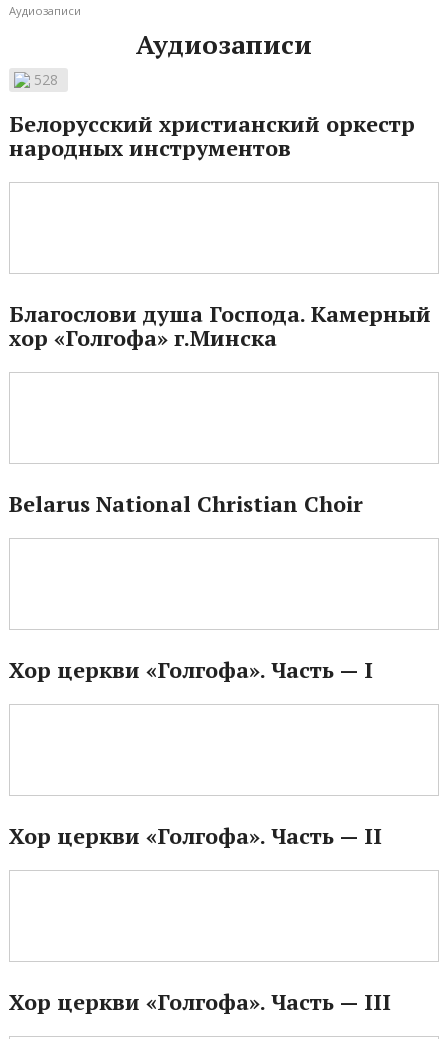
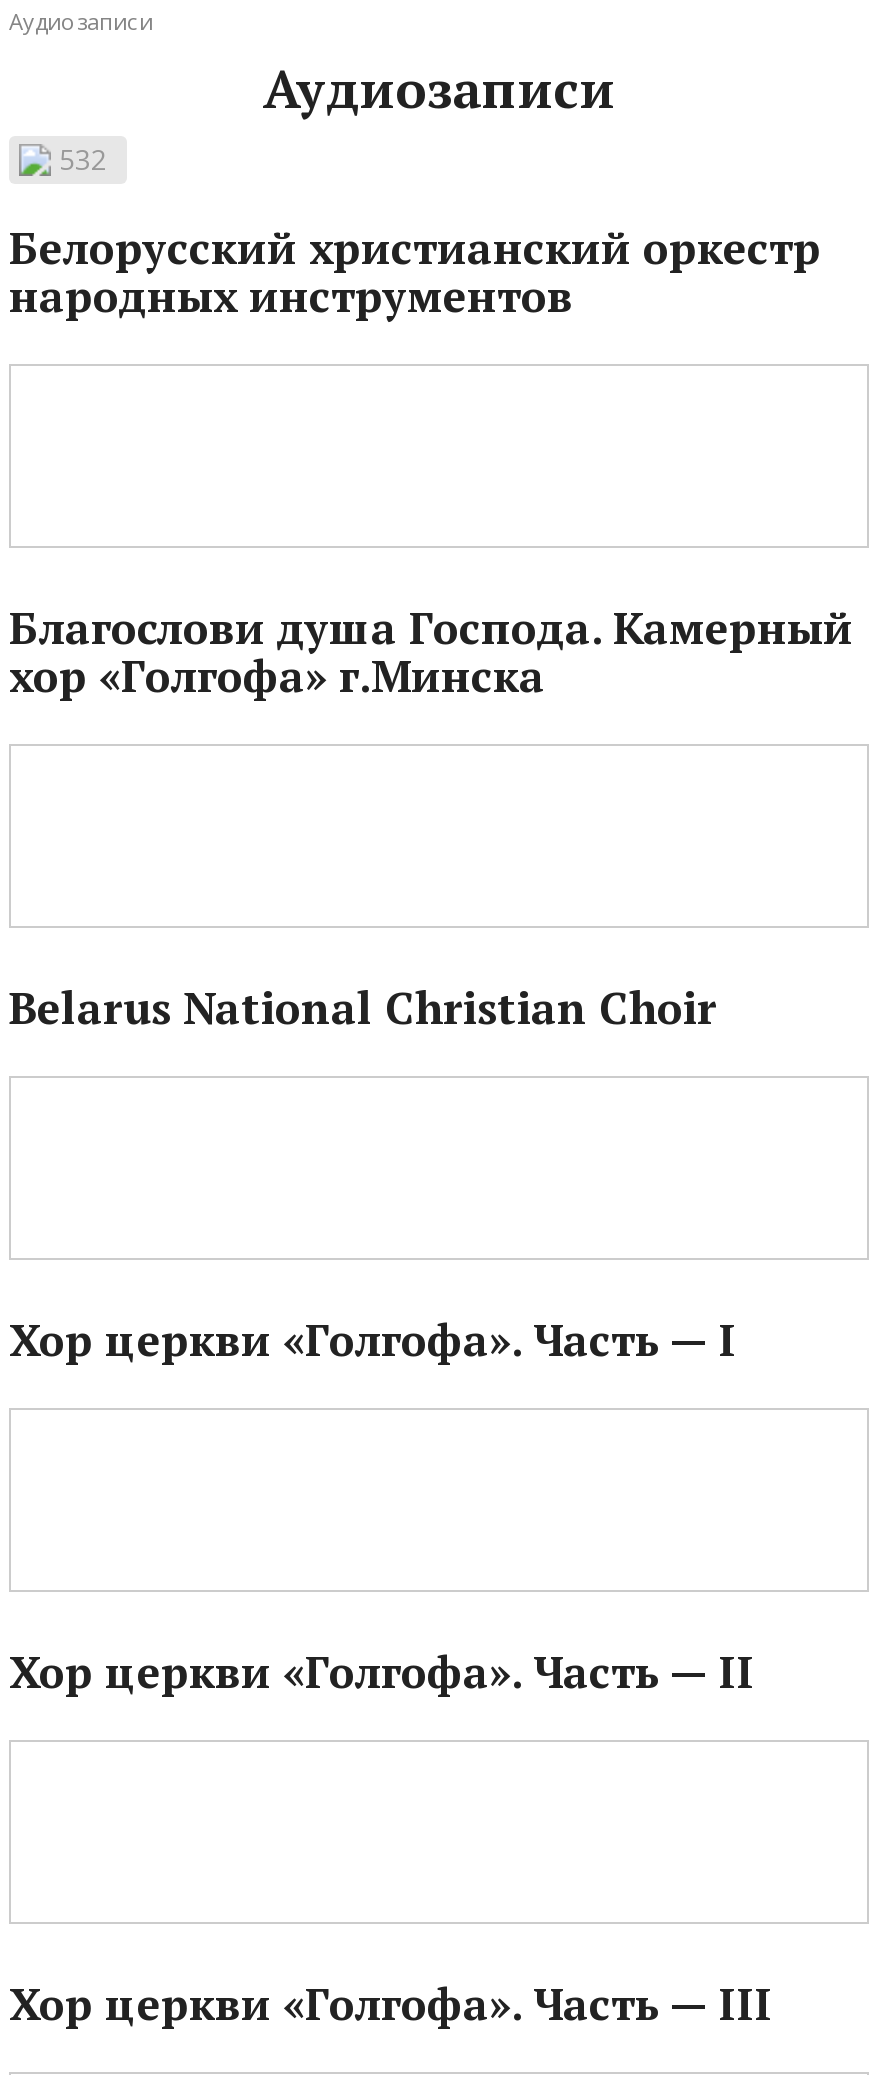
- 528
+ 532
